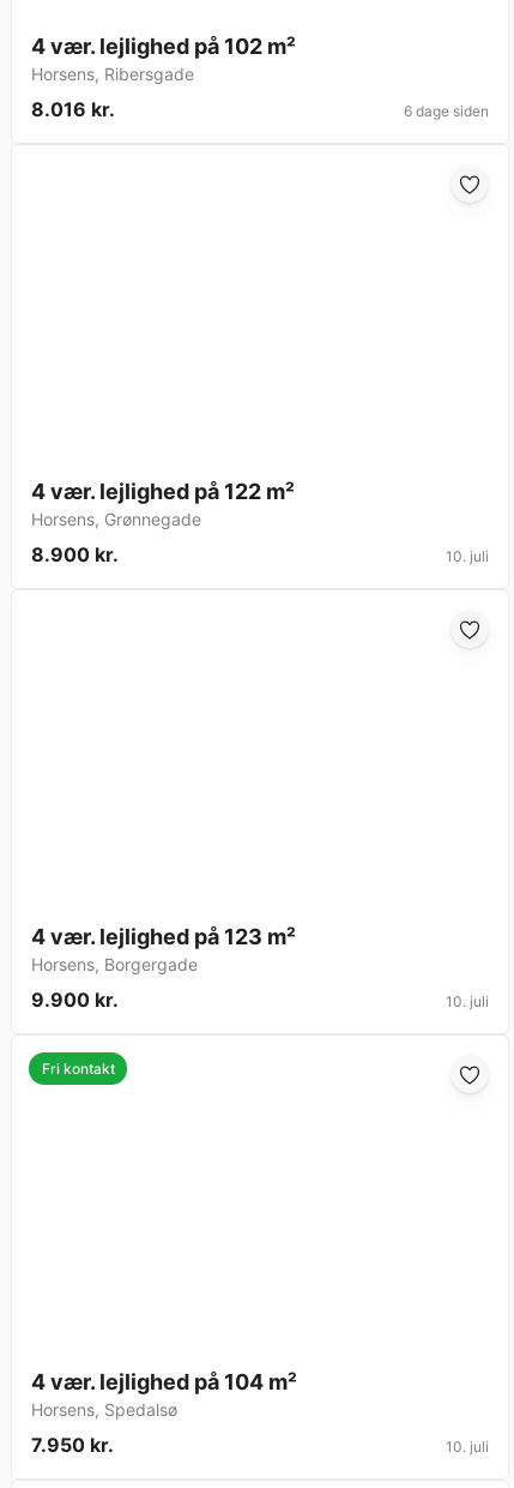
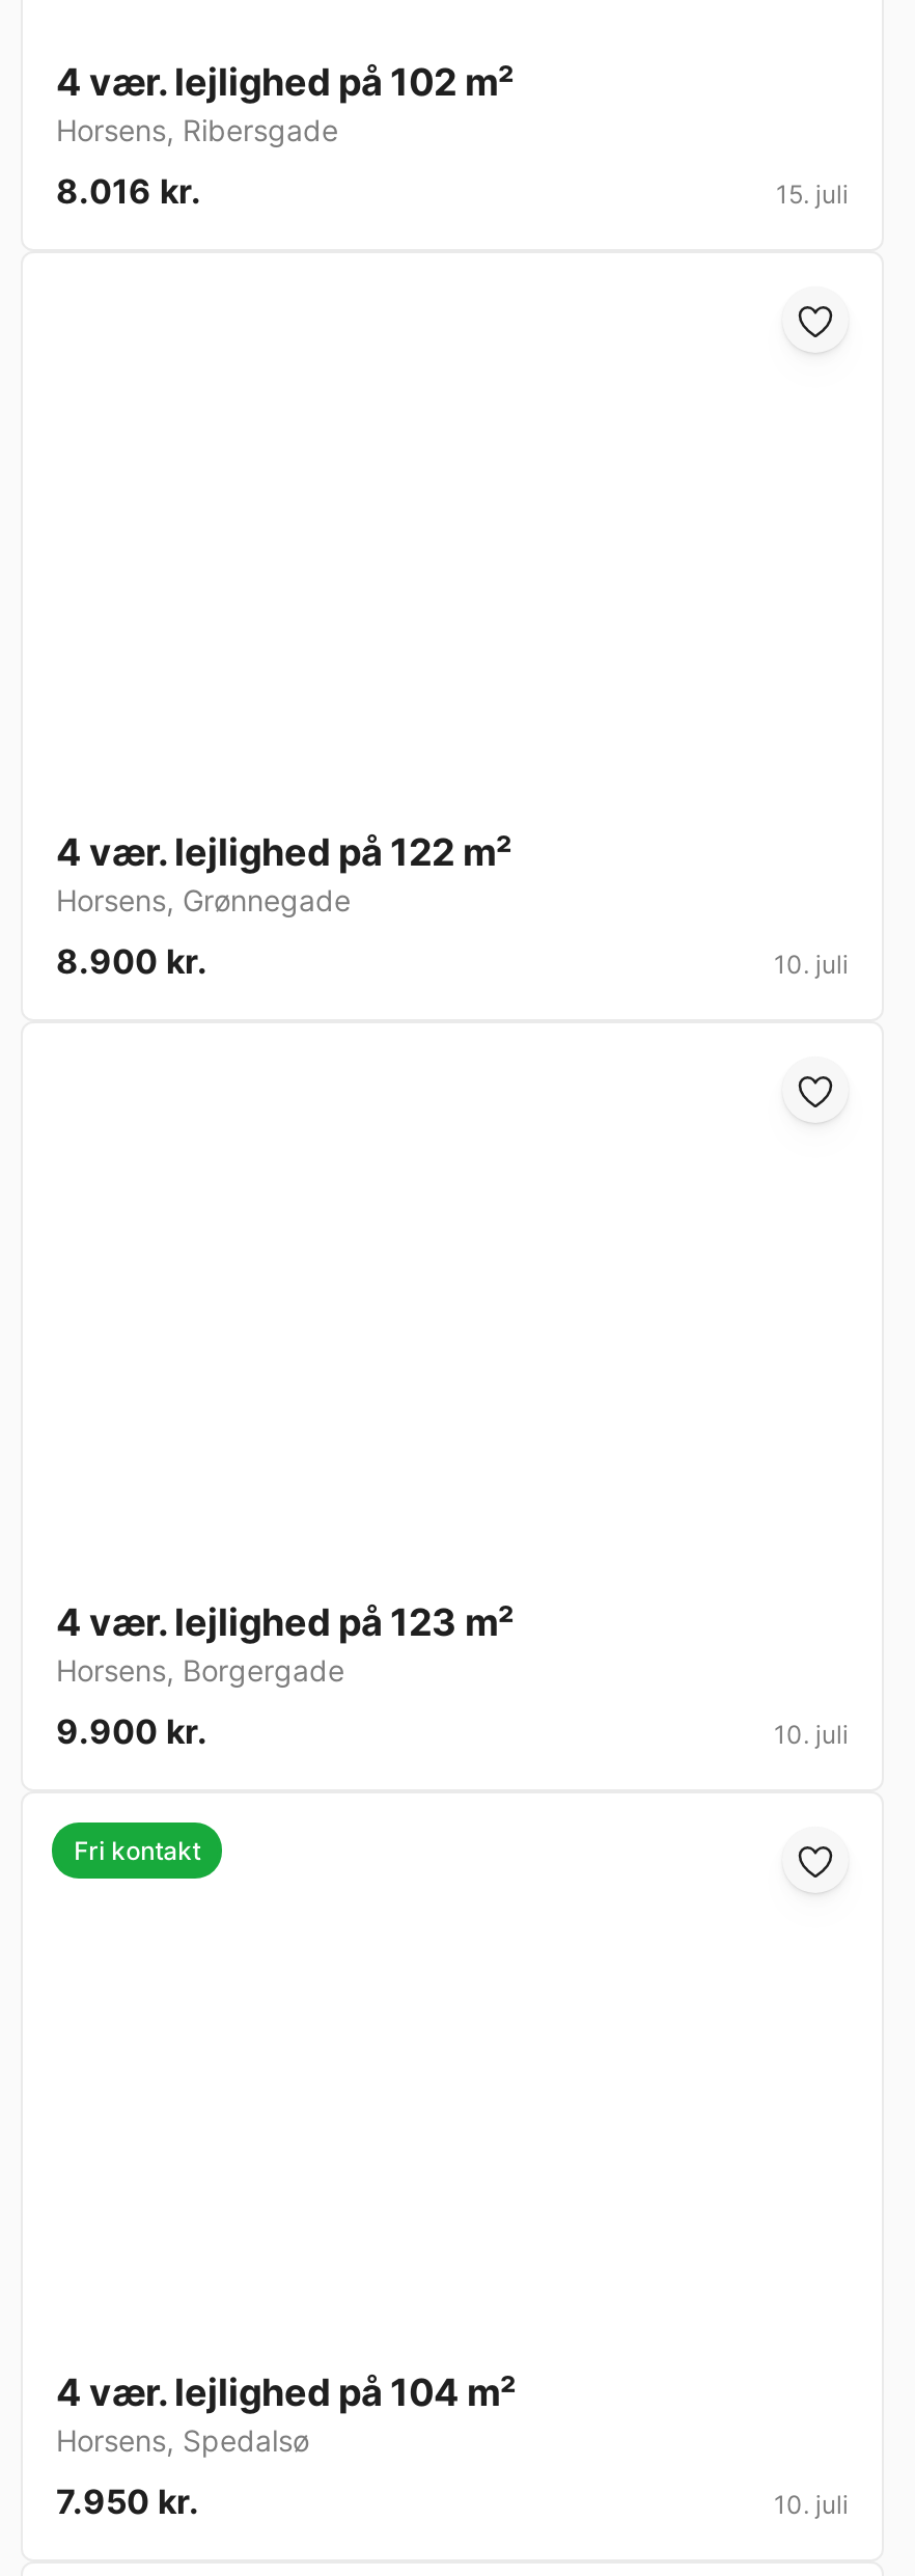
- 6 dage siden
+ 15. juli
